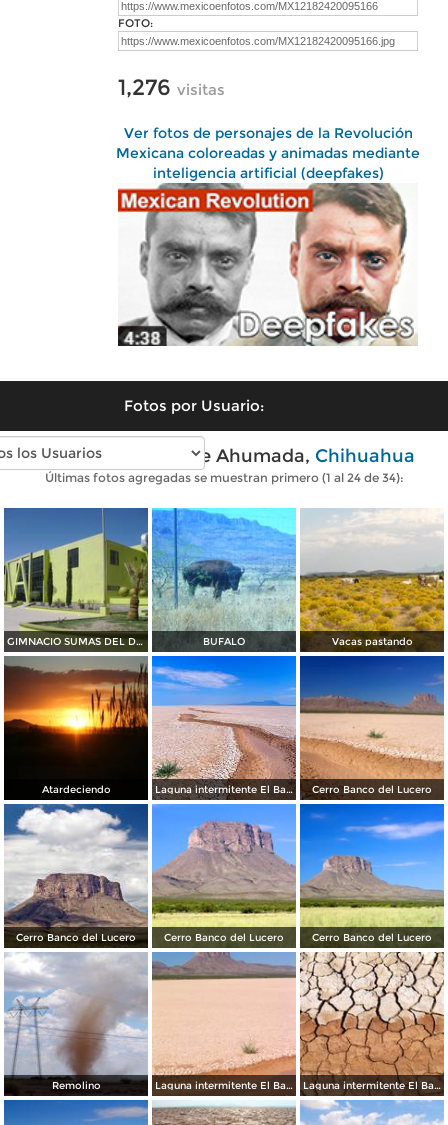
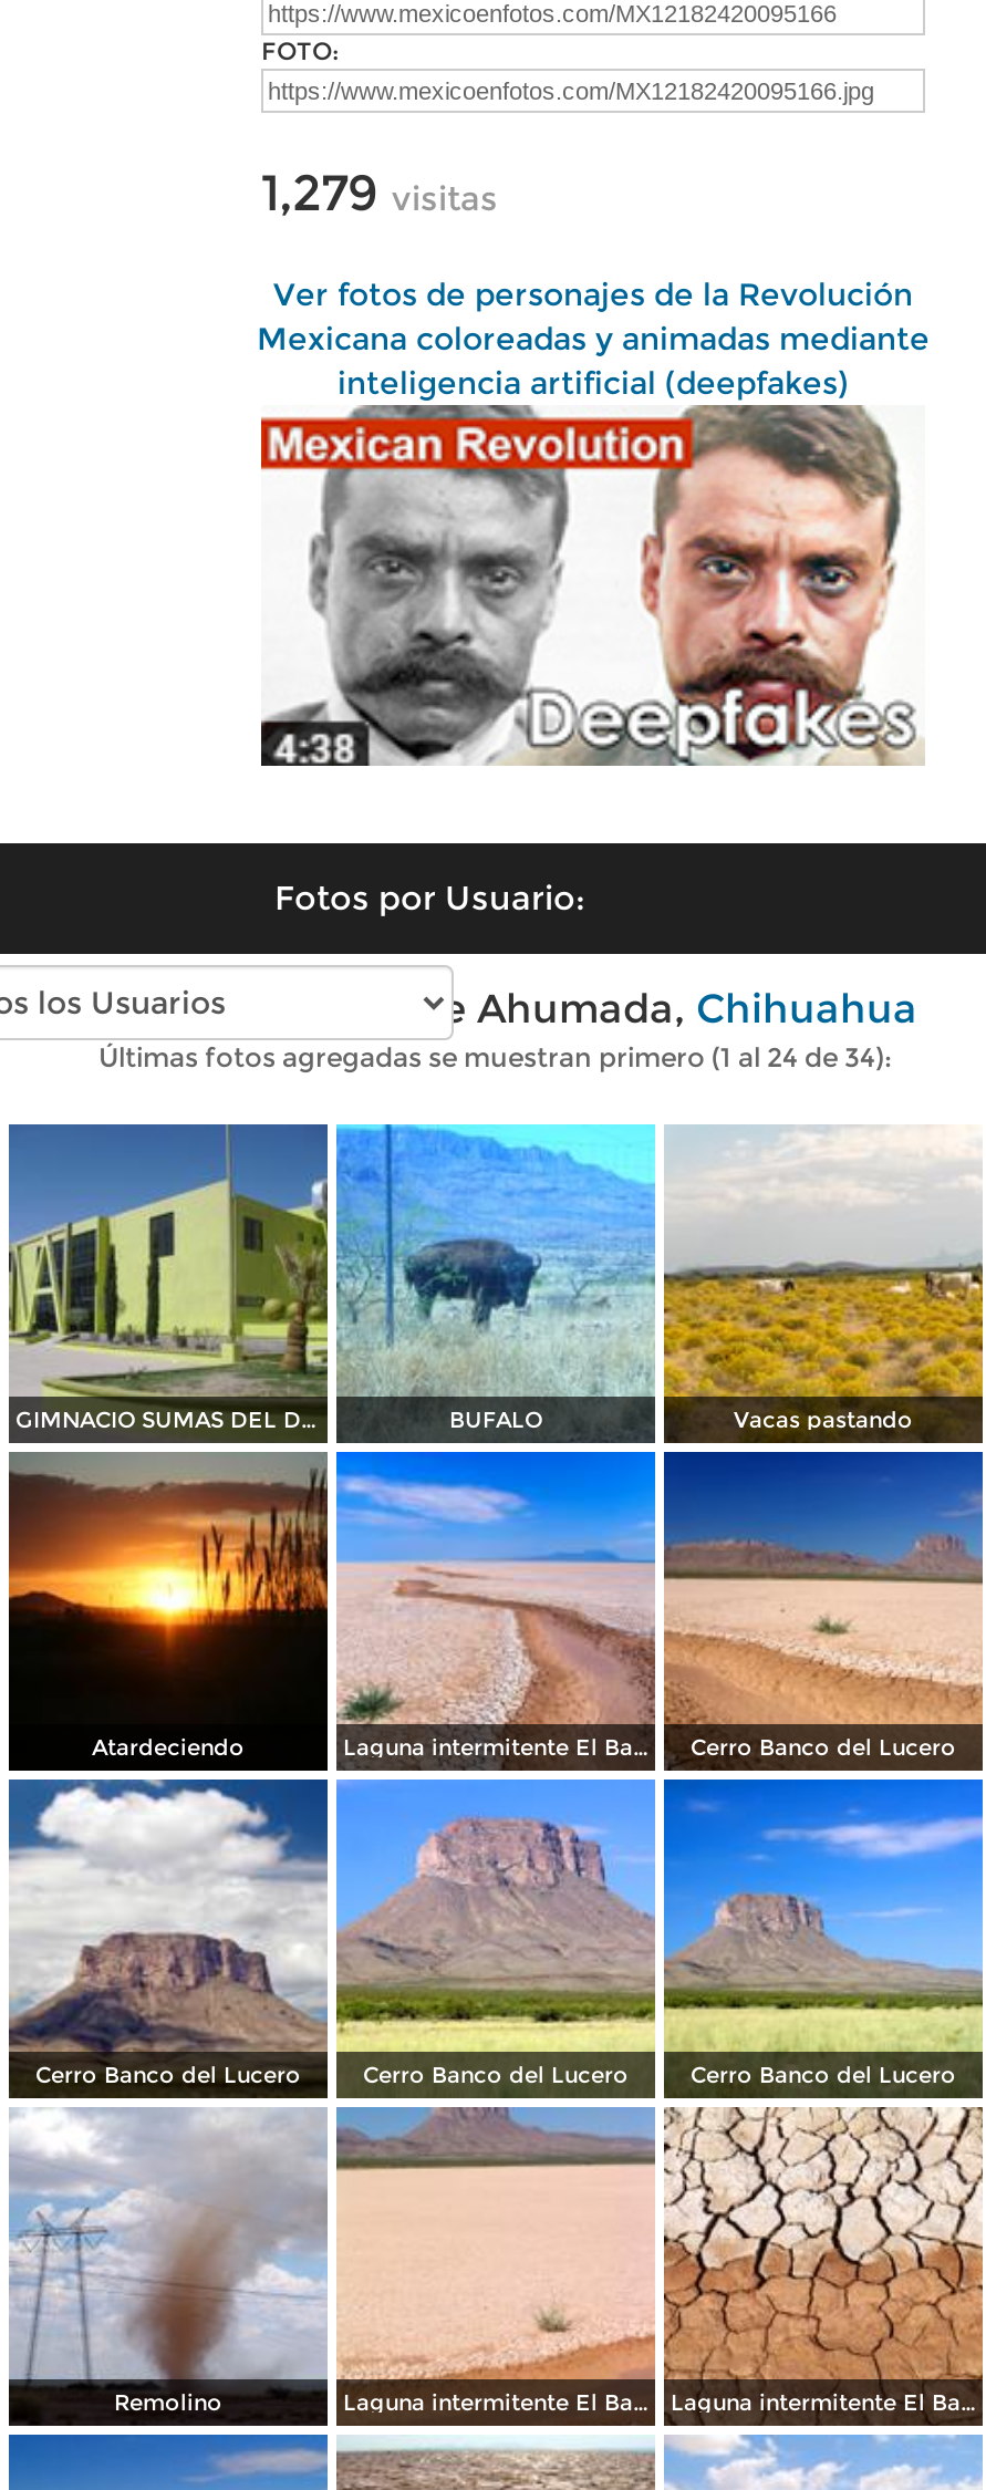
- 1,276 visitas
+ 1,279 visitas
